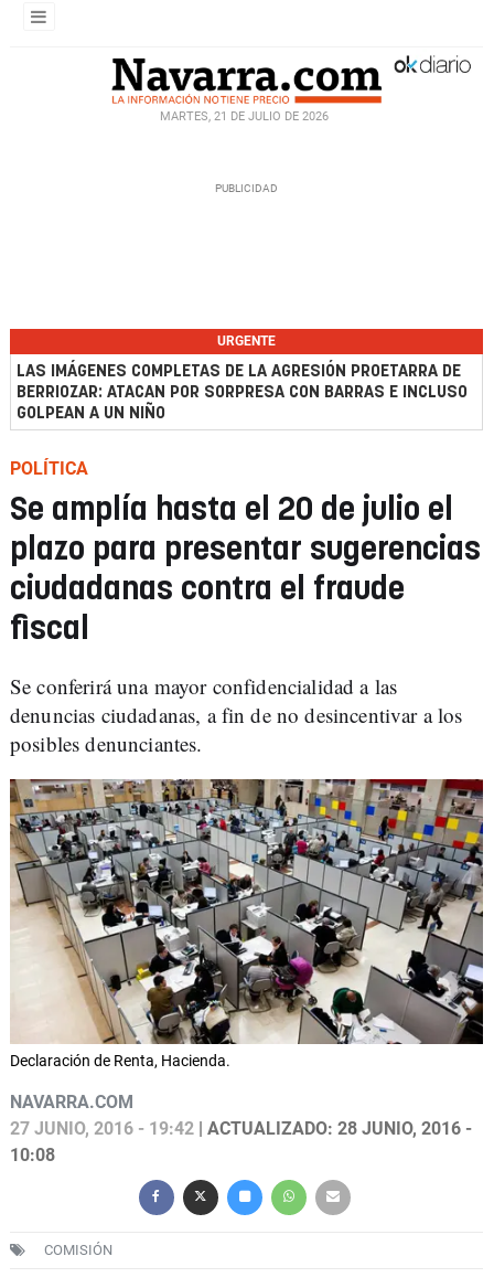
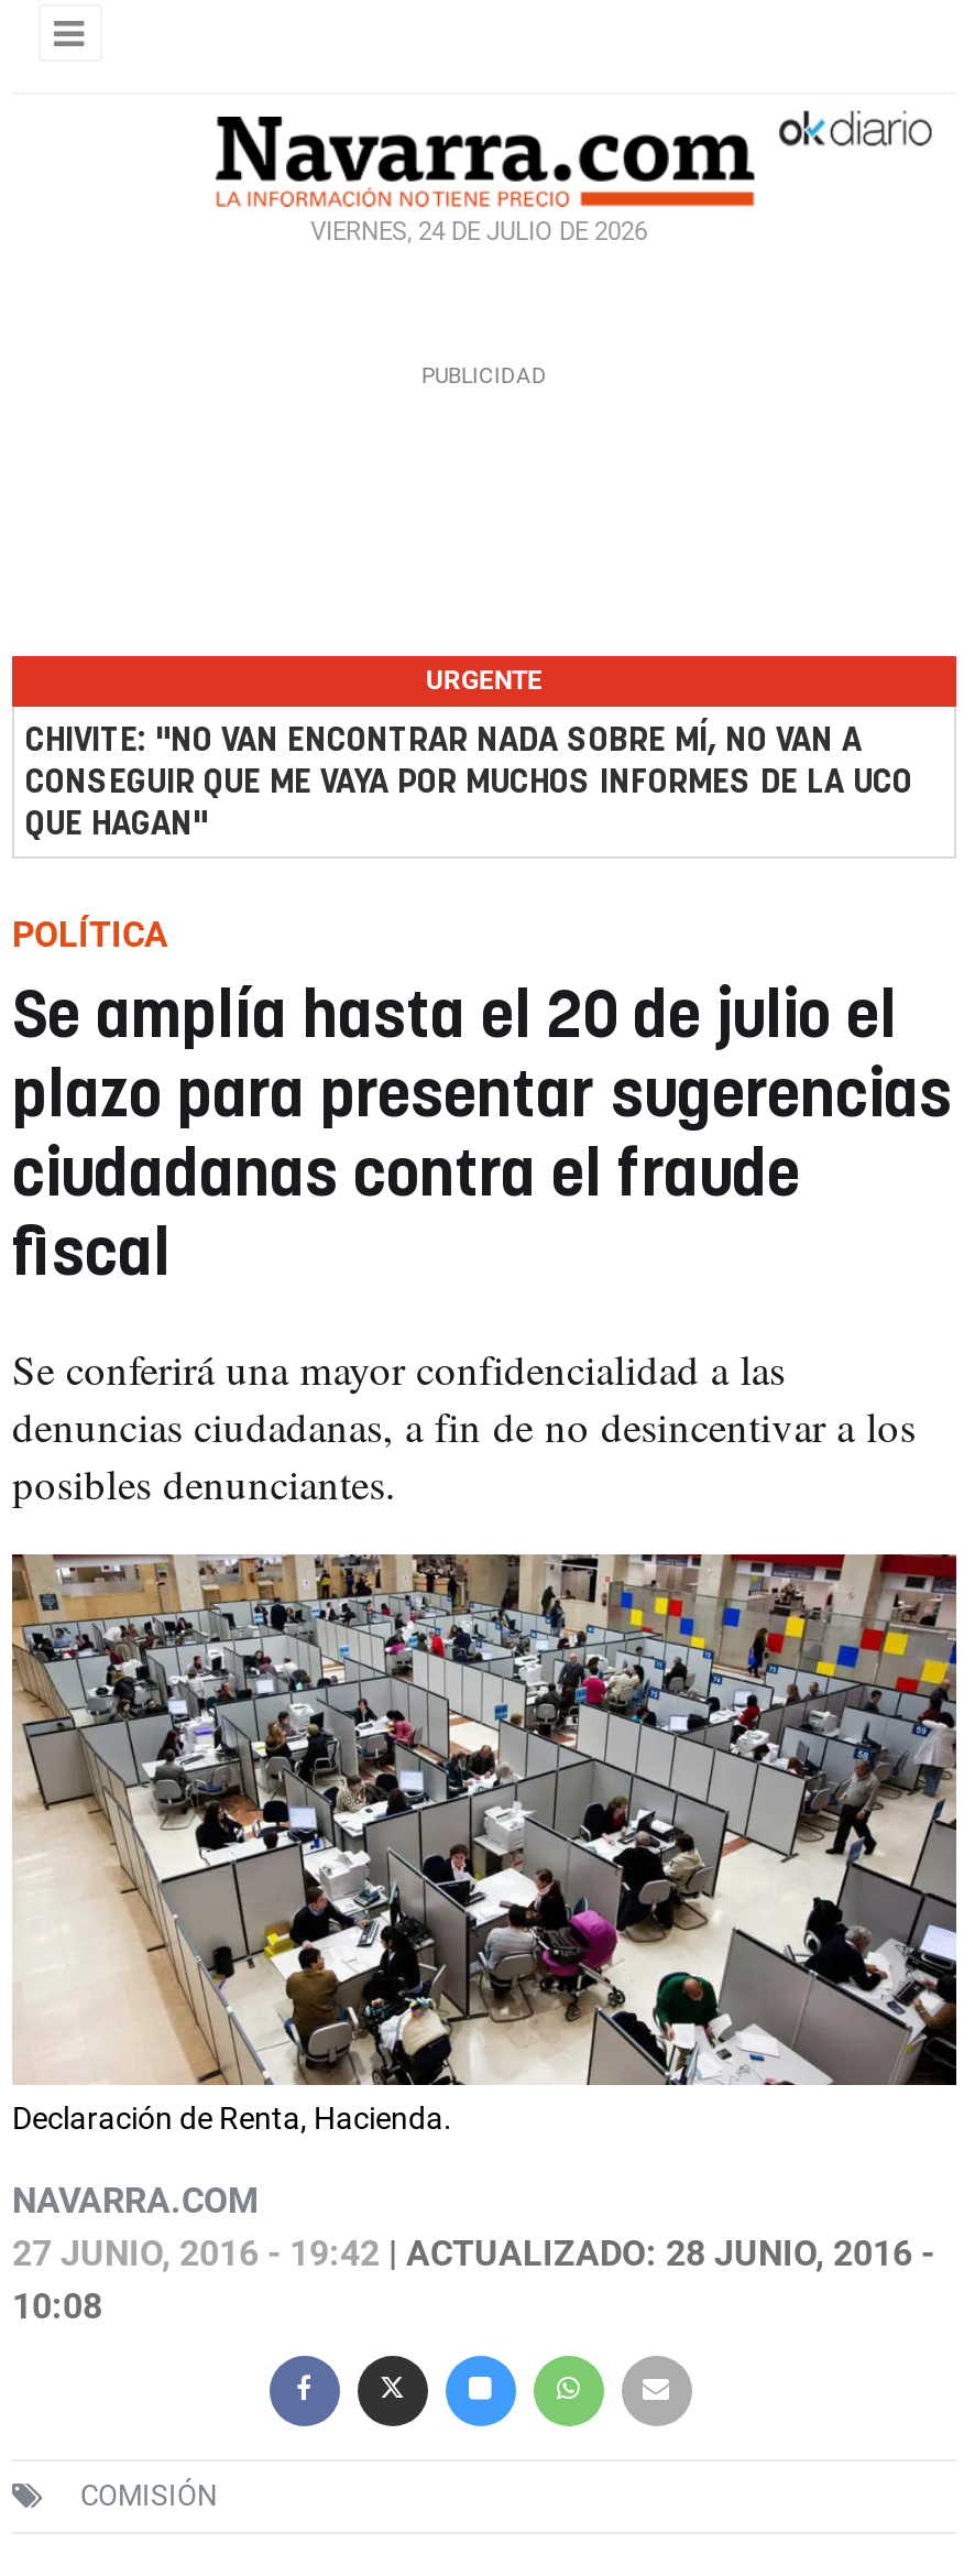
- MARTES, 21 DE JULIO DE 2026
+ VIERNES, 24 DE JULIO DE 2026

- LAS IMÁGENES COMPLETAS DE LA AGRESIÓN PROETARRA DE
- BERRIOZAR: ATACAN POR SORPRESA CON BARRAS E INCLUSO
- GOLPEAN A UN NIÑO
+ CHIVITE: "NO VAN ENCONTRAR NADA SOBRE MÍ, NO VAN A
+ CONSEGUIR QUE ME VAYA POR MUCHOS INFORMES DE LA UCO
+ QUE HAGAN"
